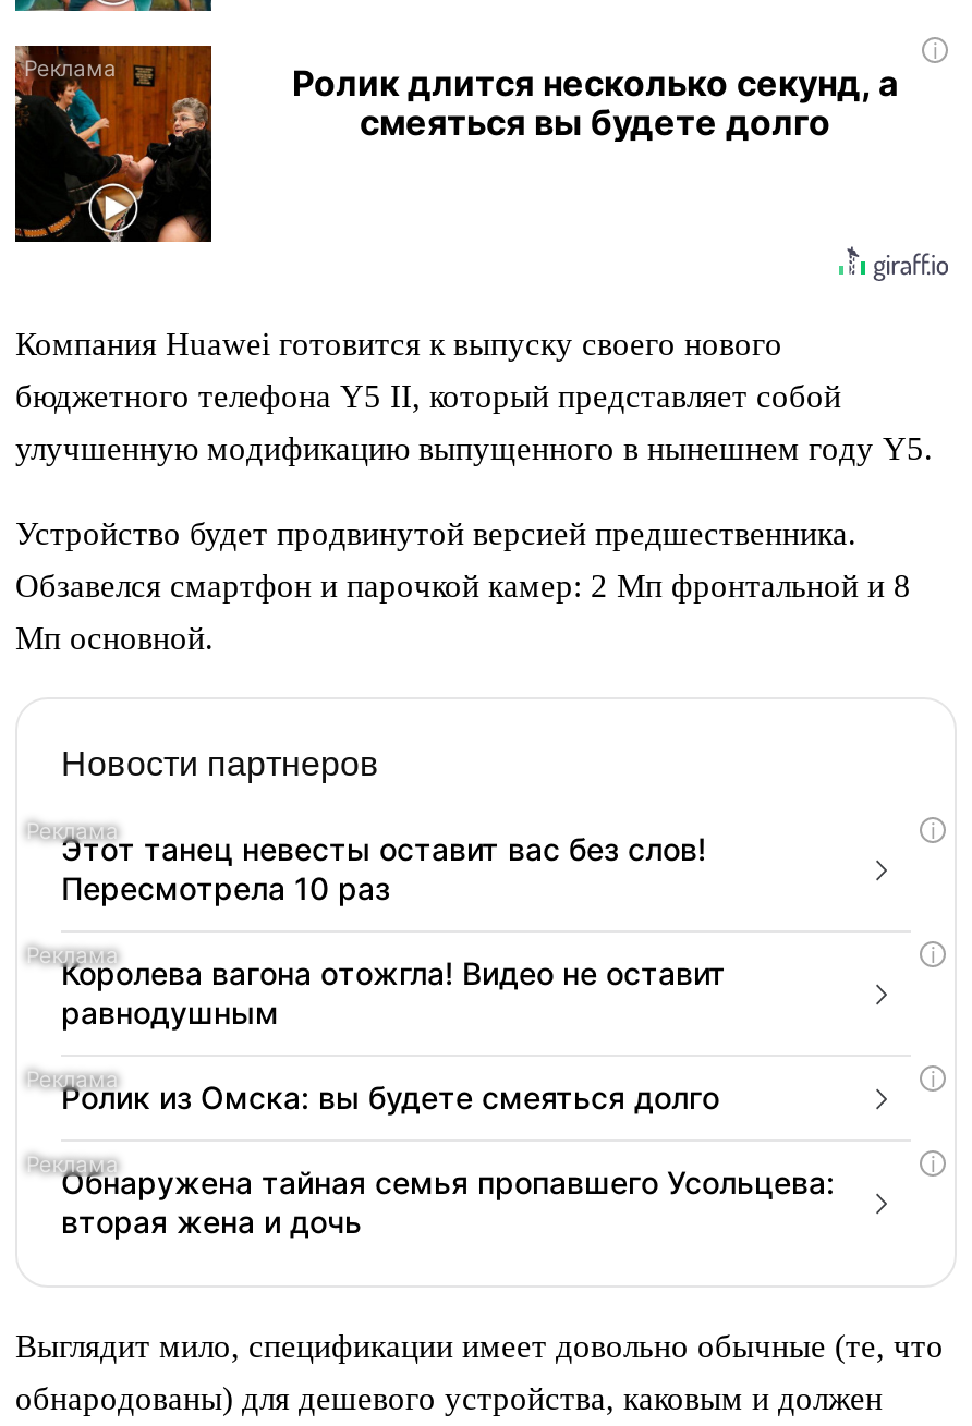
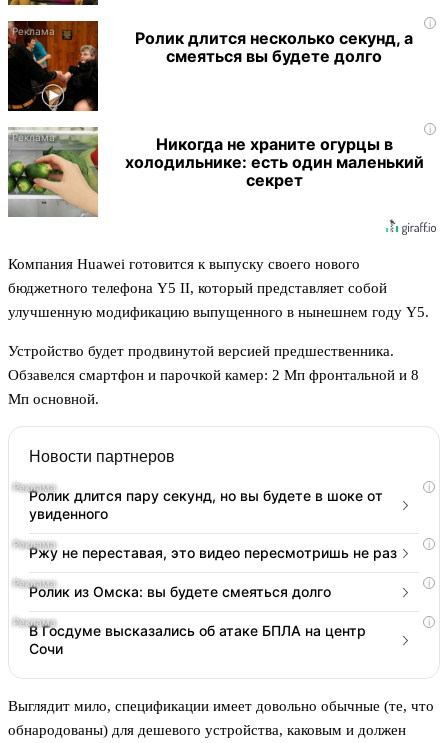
+ [image]
+ Никогда не храните огурцы в
+ холодильнике: есть один маленький
+ секрет

moved down: Компания Huawei готовится к выпуску своего нового | бюджетного телефона Y5 II, который представляет собой | улучшенную модификацию выпущенного в нынешнем году Y5. | Устройство будет продвинутой версией предшественника. | Обзавелся смартфон и парочкой камер: 2 Мп фронтальной и 8 | Мп основной. | Новости партнеров

- Этот танец невесты оставит вас без слов!
- Пересмотрела 10 раз
+ Ролик длится пару секунд, но вы будете в шоке от
+ увиденного

- Королева вагона отожгла! Видео не оставит
- равнодушным
+ Ржу не переставая, это видео пересмотришь не раз

- Обнаружена тайная семья пропавшего Усольцева:
- вторая жена и дочь
+ В Госдуме высказались об атаке БПЛА на центр
+ Сочи
